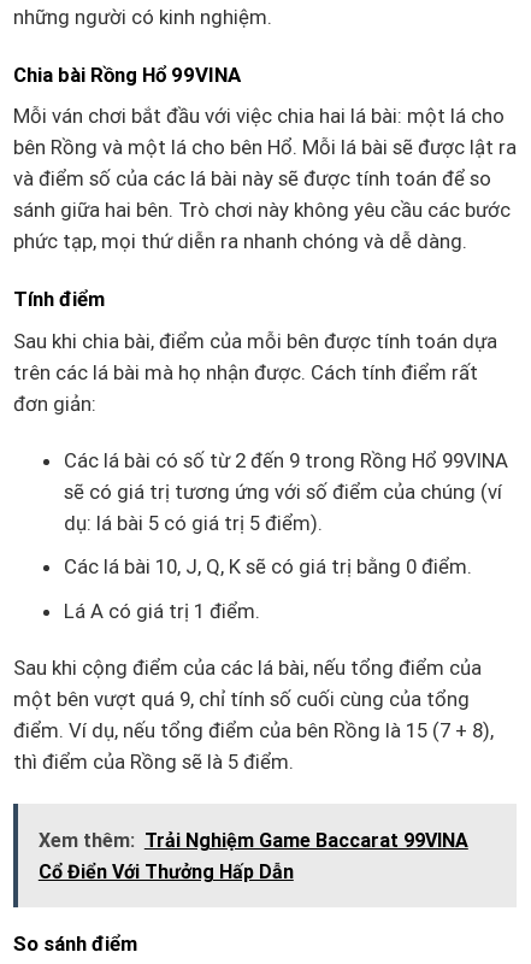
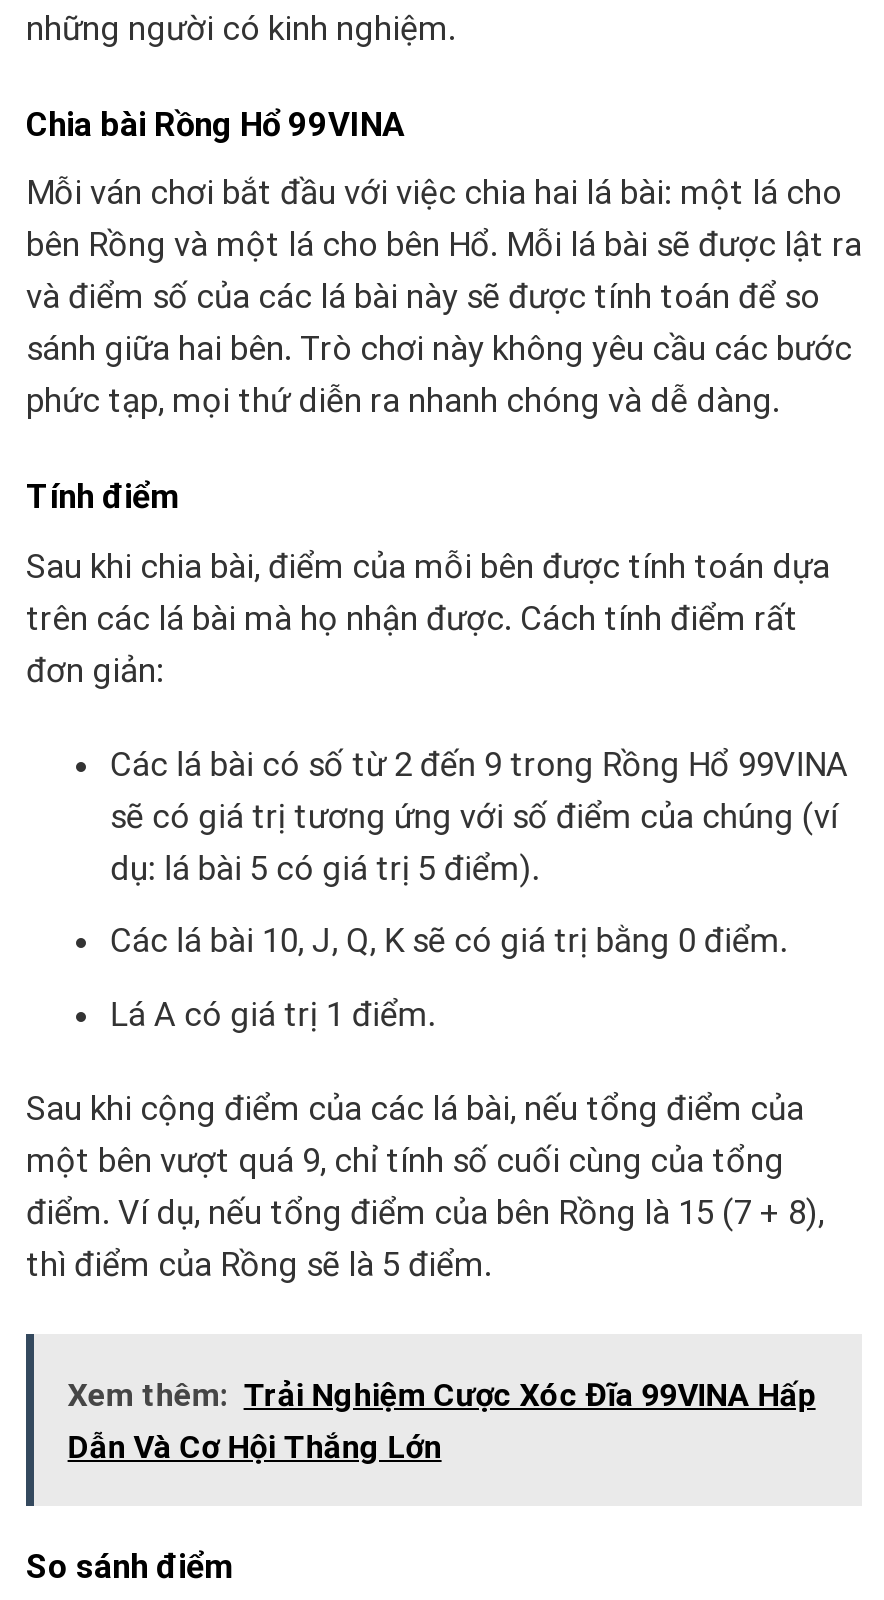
- Xem thêm: Trải Nghiệm Game Baccarat 99VINA
- Cổ Điển Với Thưởng Hấp Dẫn
+ Xem thêm: Trải Nghiệm Cược Xóc Đĩa 99VINA Hấp
+ Dẫn Và Cơ Hội Thắng Lớn
